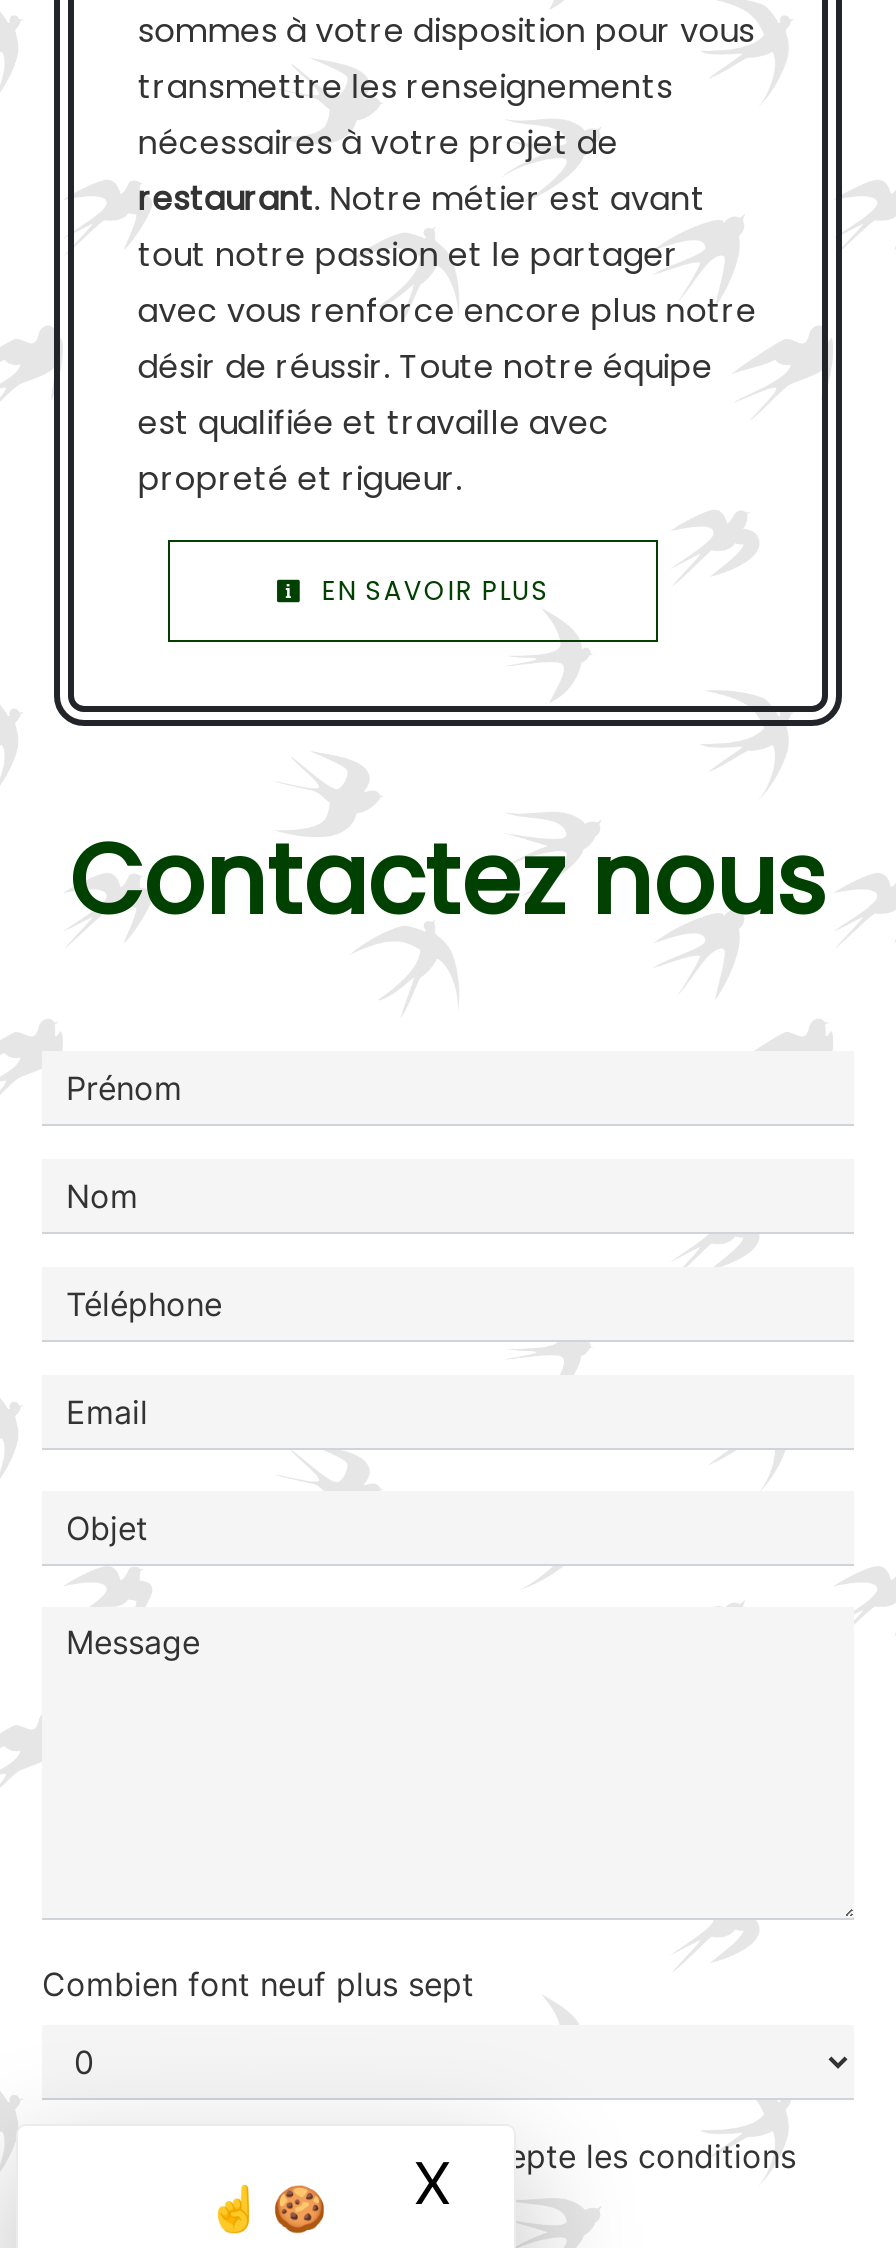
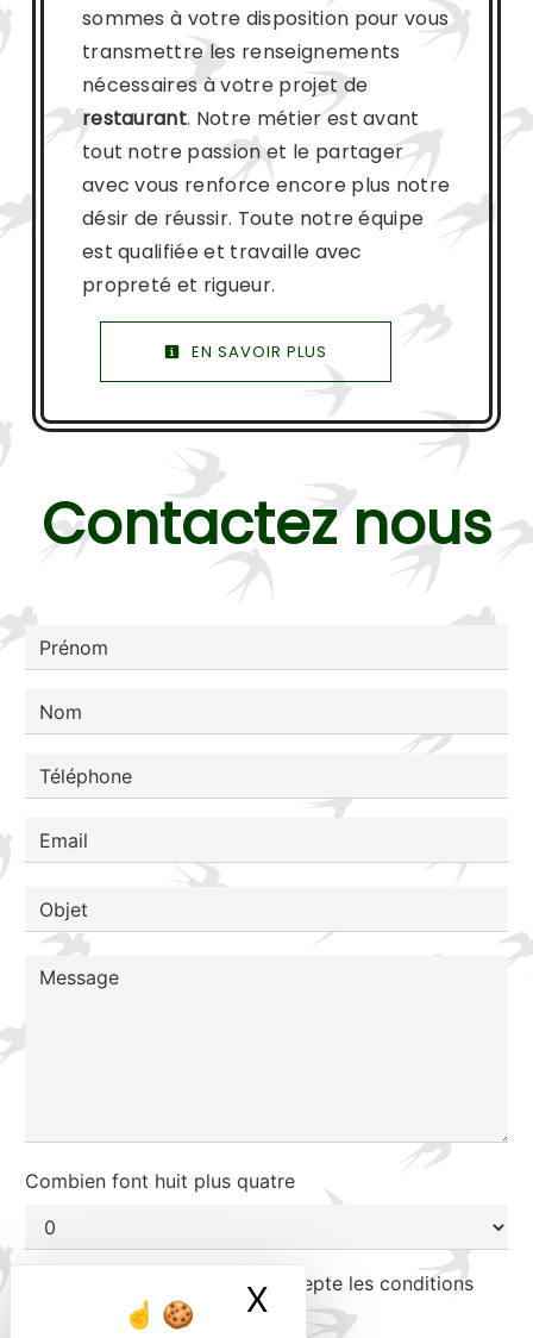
- Combien font neuf plus sept
+ Combien font huit plus quatre
